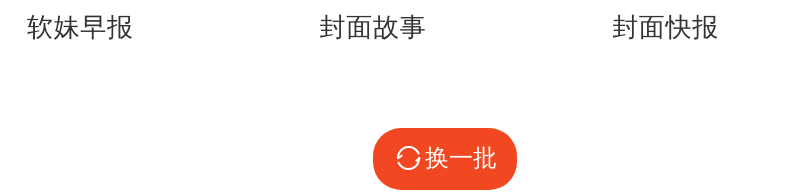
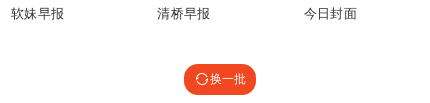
- 封面故事
+ 清桥早报

- 封面快报
+ 今日封面
